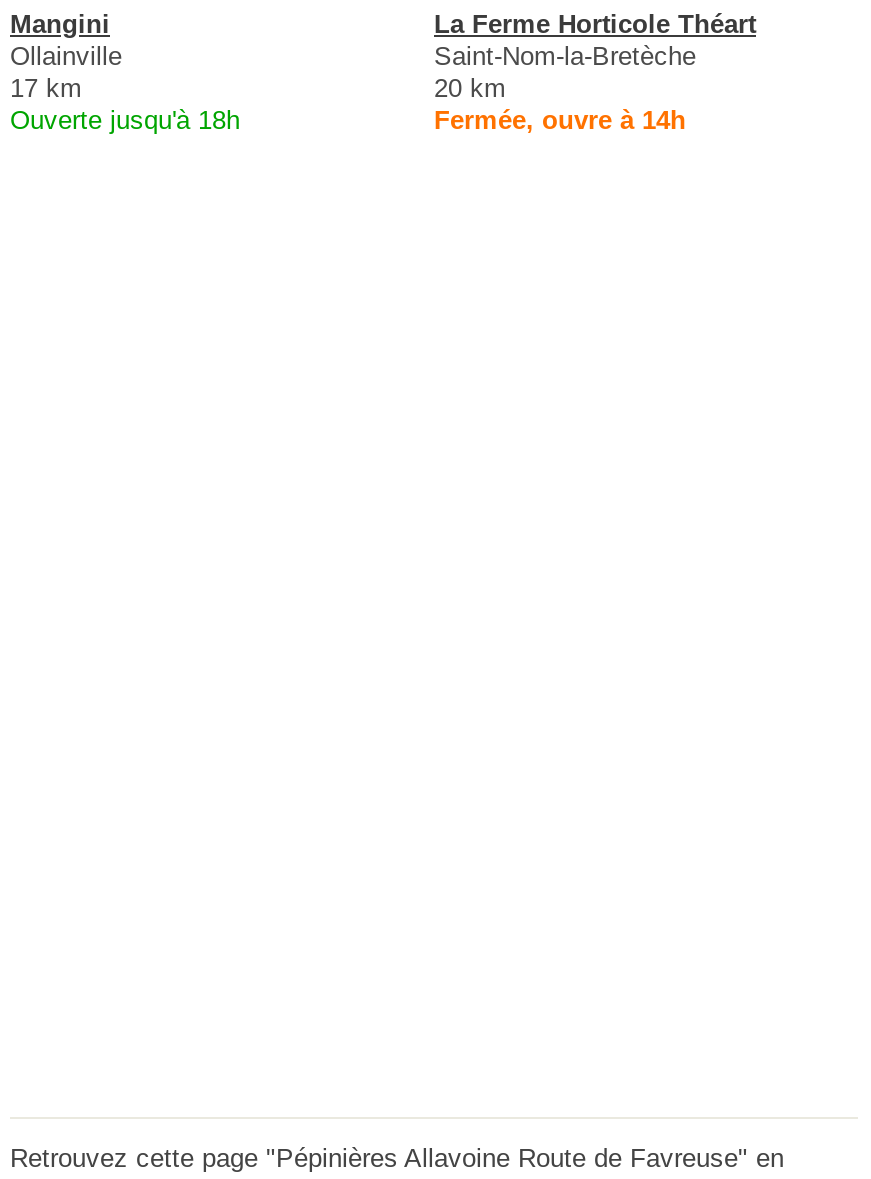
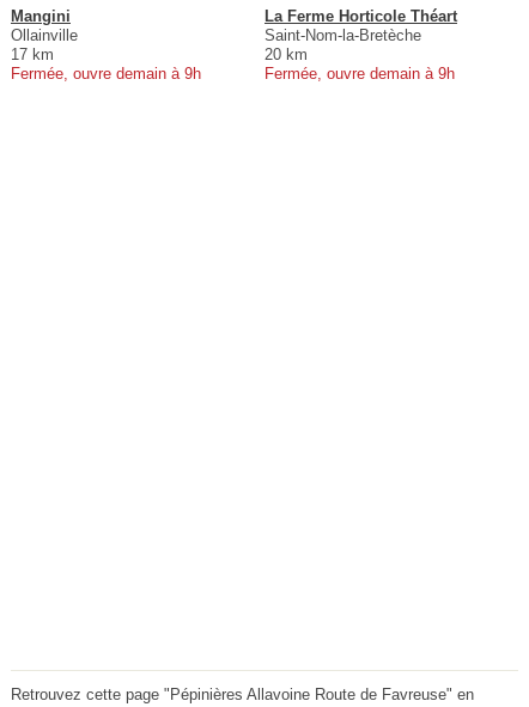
- Ouverte jusqu'à 18h
+ Fermée, ouvre demain à 9h

- Fermée, ouvre à 14h
+ Fermée, ouvre demain à 9h
